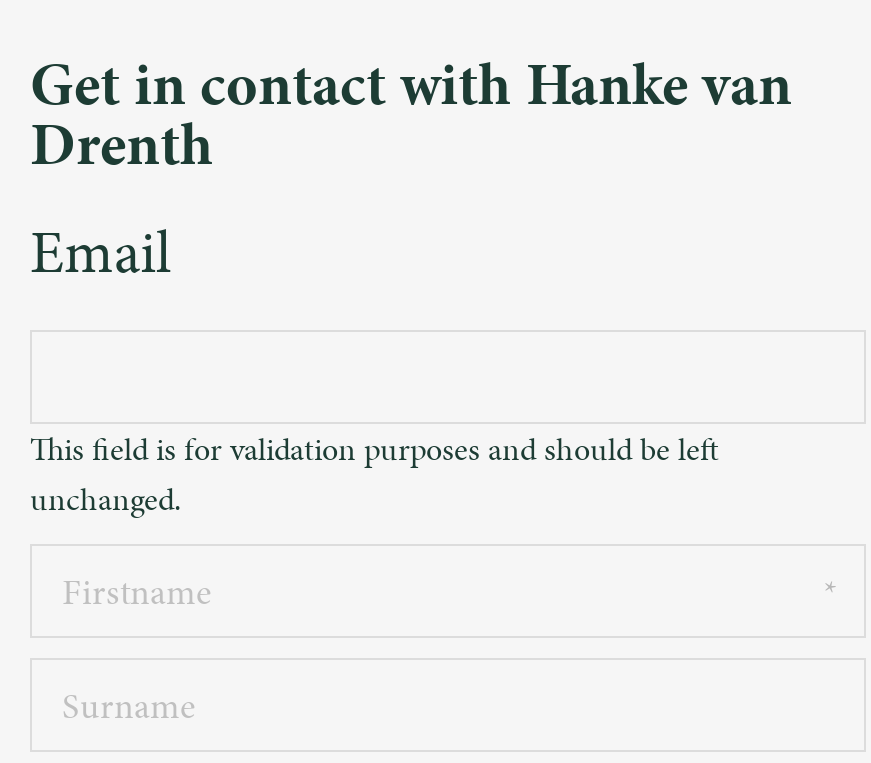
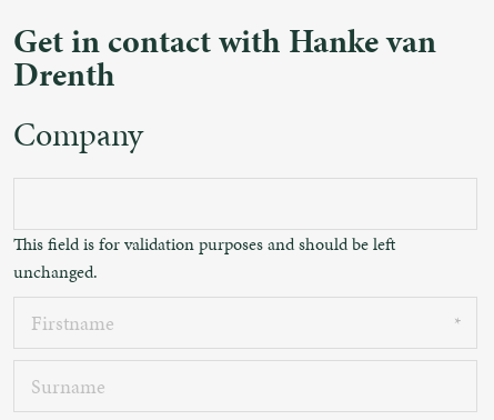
- Email
+ Company
